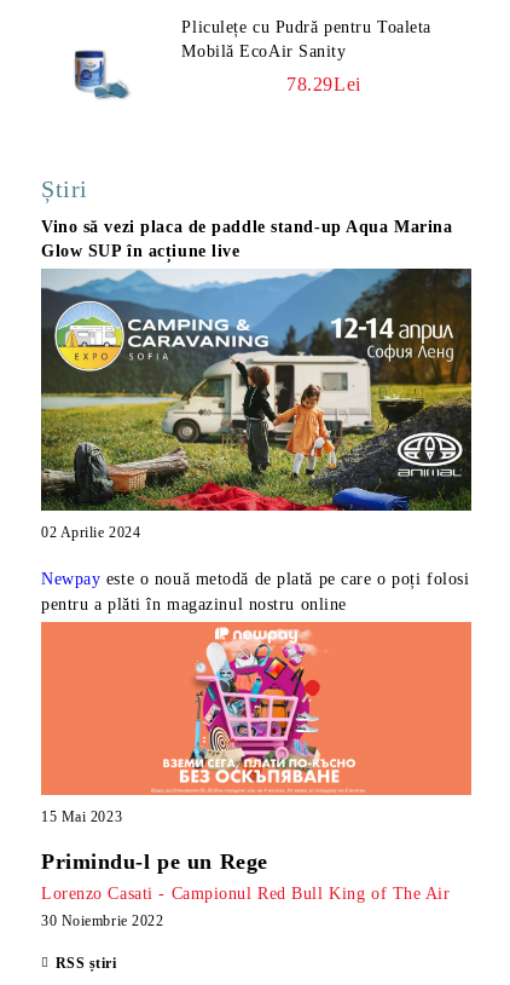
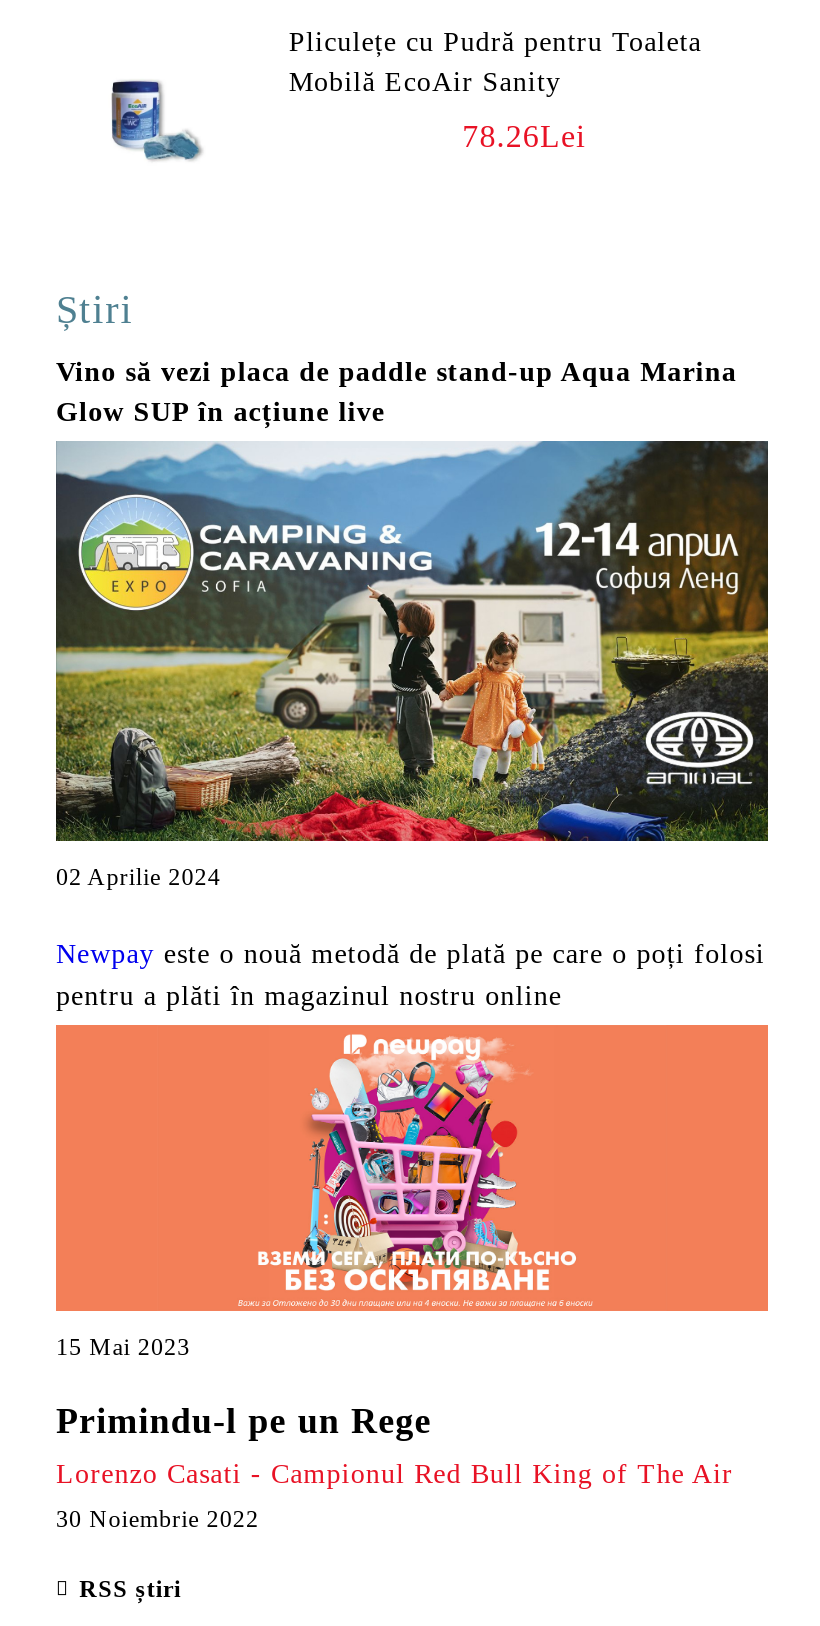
- 78.29Lei
+ 78.26Lei
